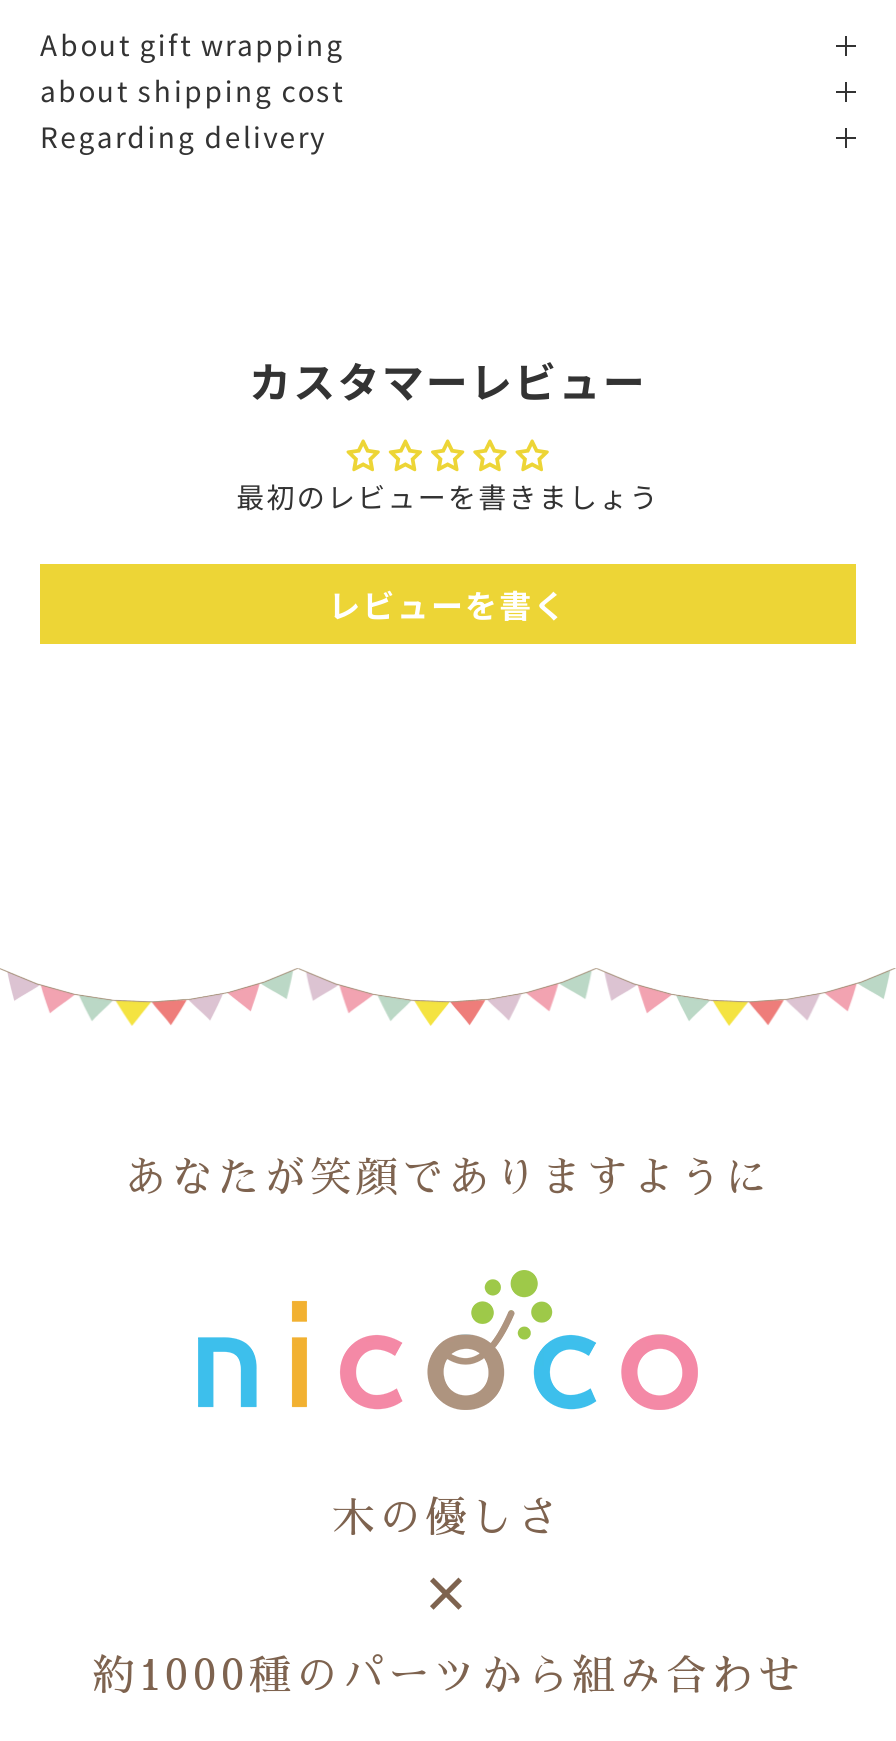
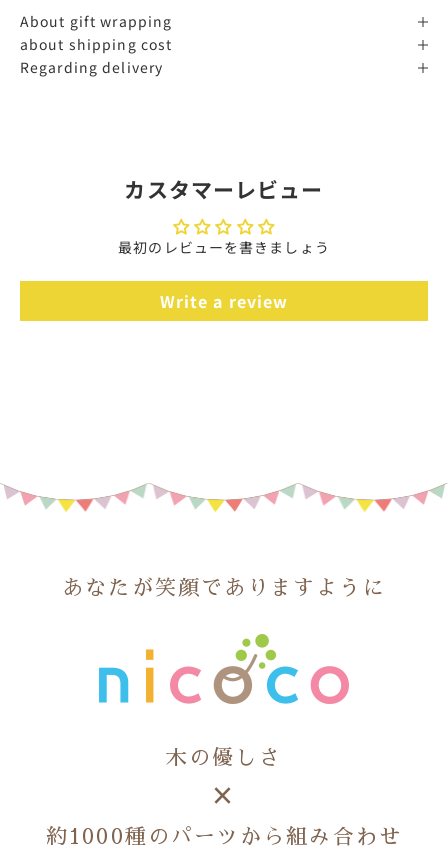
- レビューを書く
+ Write a review
